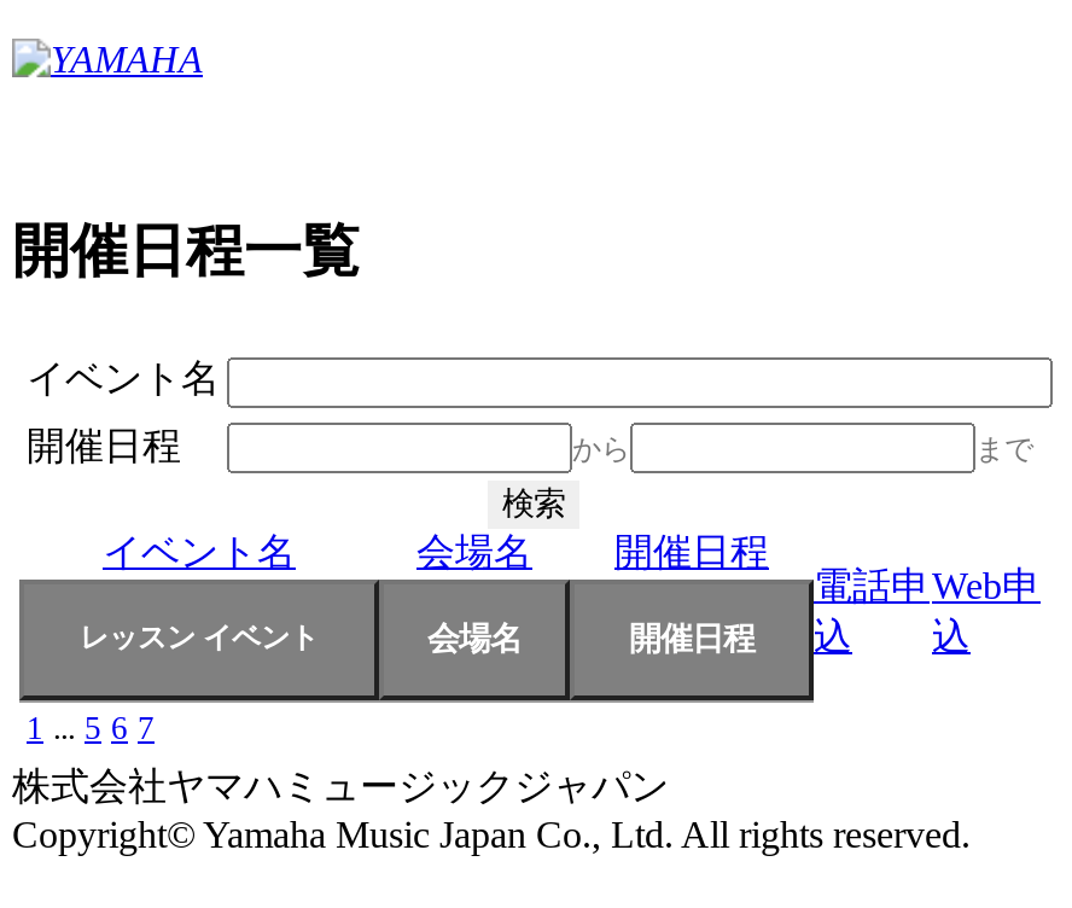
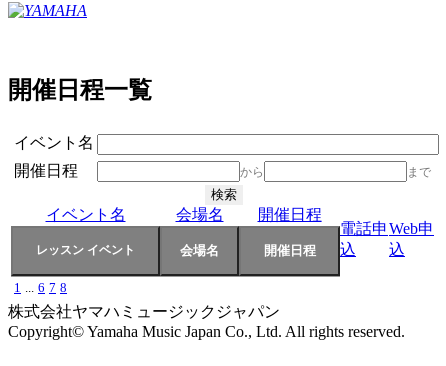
- 1 ... 5 6 7
+ 1 ... 6 7 8
